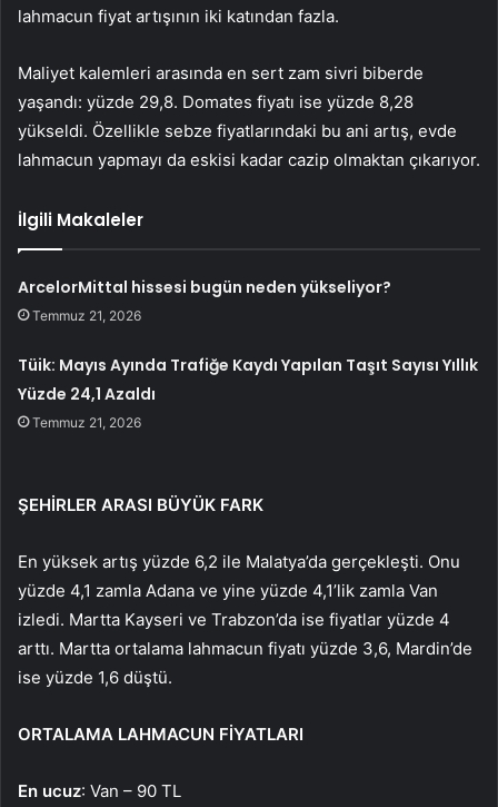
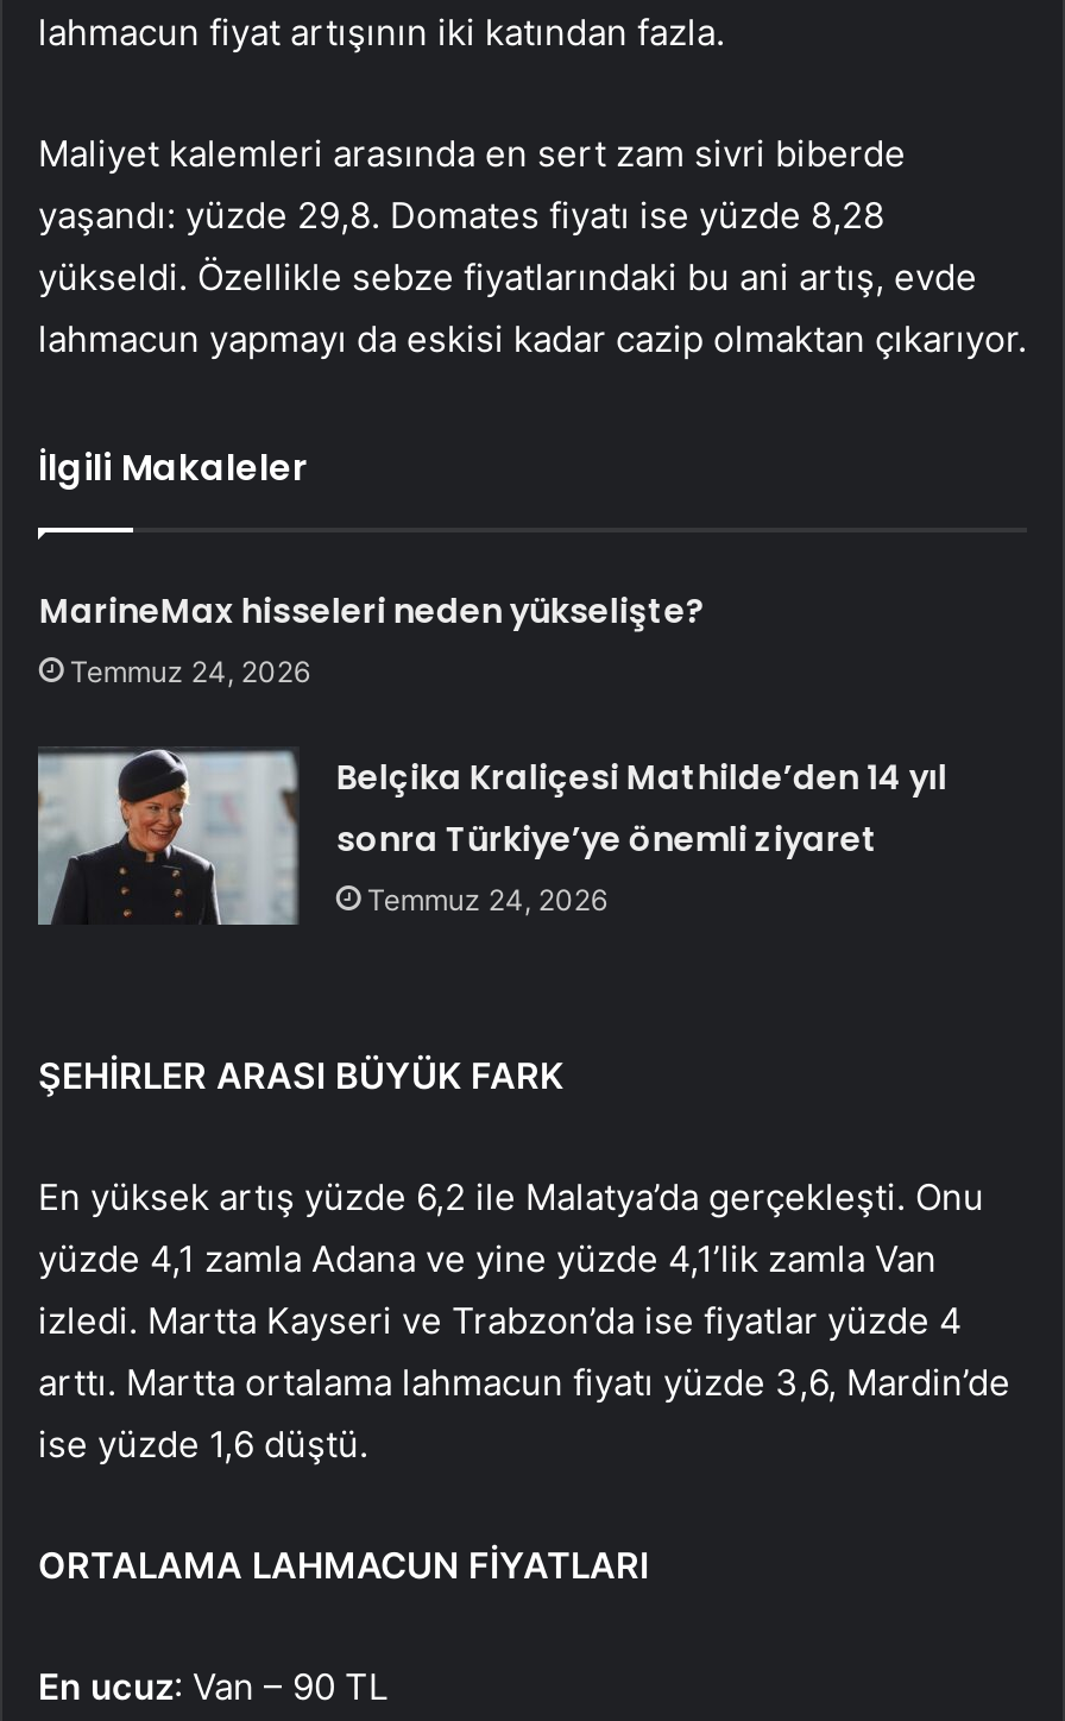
- ArcelorMittal hissesi bugün neden yükseliyor?
- Temmuz 21, 2026
+ MarineMax hisseleri neden yükselişte?
+ Temmuz 24, 2026

- Tüik: Mayıs Ayında Trafiğe Kaydı Yapılan Taşıt Sayısı Yıllık
- Yüzde 24,1 Azaldı
- Temmuz 21, 2026
+ Belçika Kraliçesi Mathilde’den 14 yıl
+ sonra Türkiye’ye önemli ziyaret
+ Temmuz 24, 2026
